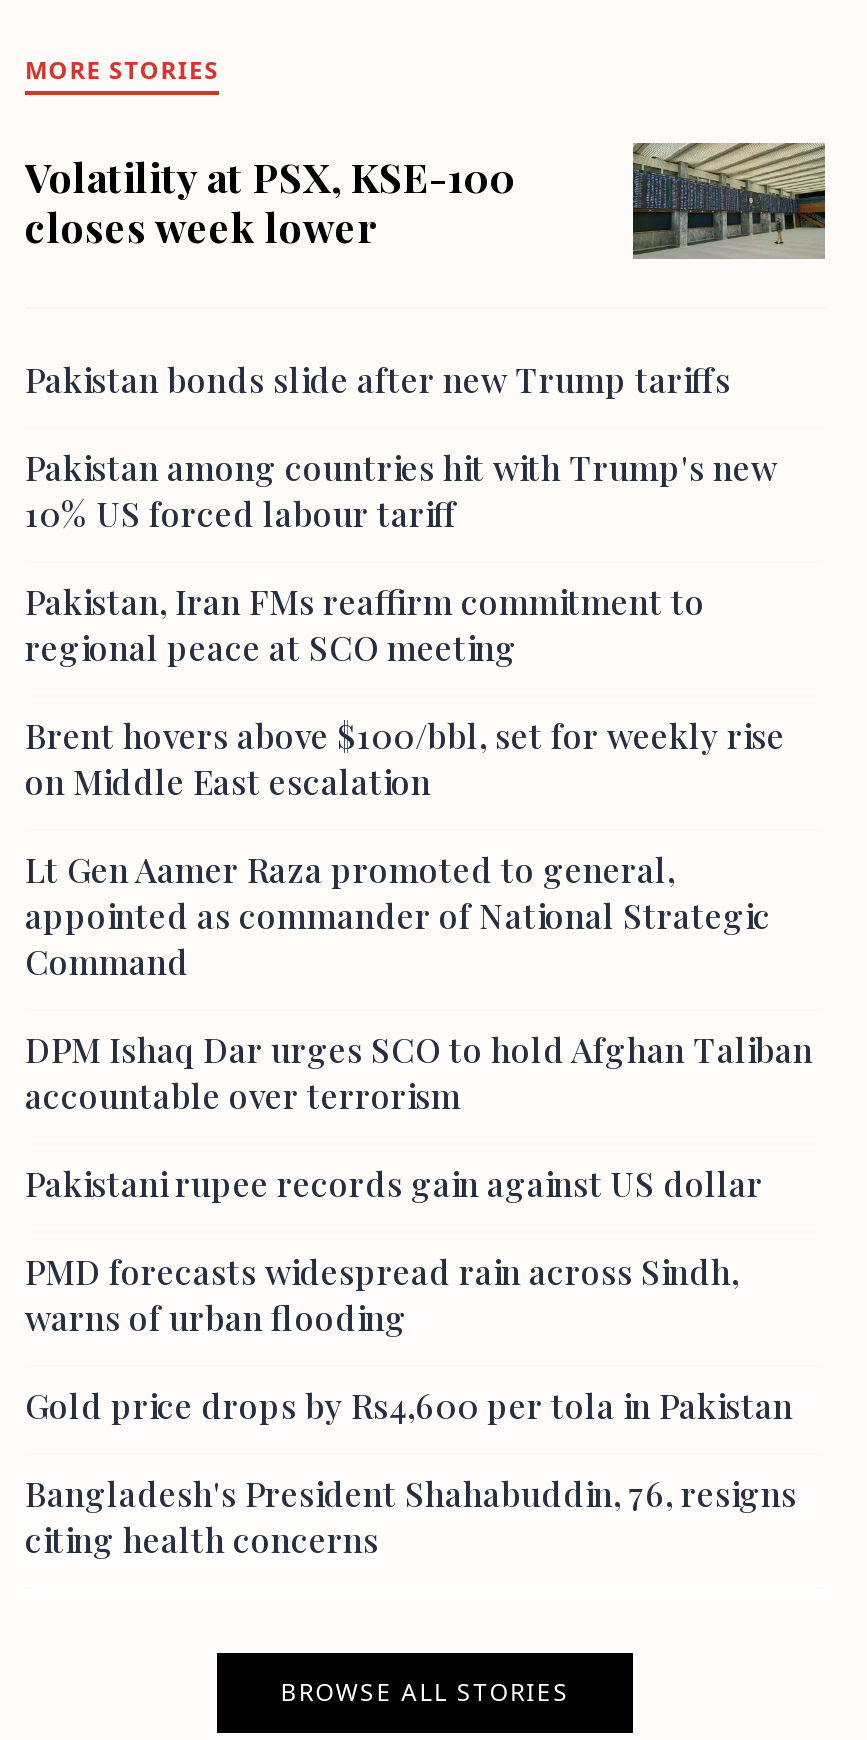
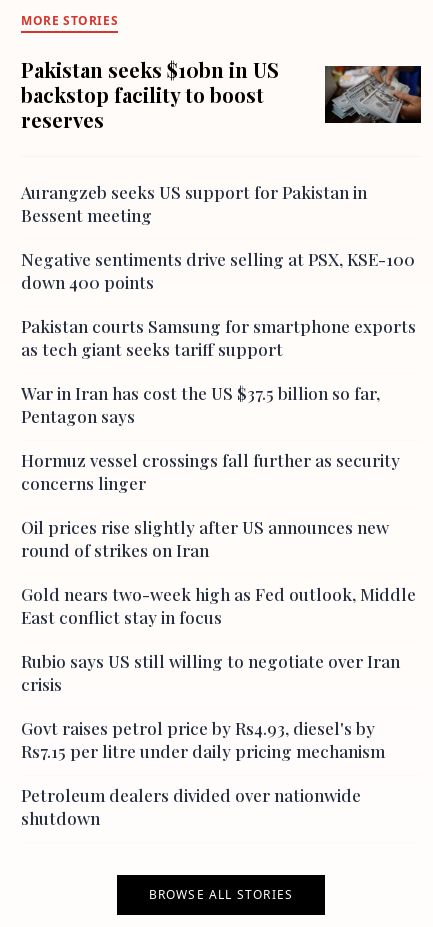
- Volatility at PSX, KSE-100
- closes week lower
+ Pakistan seeks $10bn in US
+ backstop facility to boost
+ reserves

- [image]
+ [image]

- Pakistan bonds slide after new Trump tariffs
+ Aurangzeb seeks US support for Pakistan in
+ Bessent meeting

- Pakistan among countries hit with Trump's new
- 10% US forced labour tariff
+ Negative sentiments drive selling at PSX, KSE-100
+ down 400 points

- Pakistan, Iran FMs reaffirm commitment to
- regional peace at SCO meeting
+ Pakistan courts Samsung for smartphone exports
+ as tech giant seeks tariff support

- Brent hovers above $100/bbl, set for weekly rise
- on Middle East escalation
+ War in Iran has cost the US $37.5 billion so far,
+ Pentagon says

- Lt Gen Aamer Raza promoted to general,
- appointed as commander of National Strategic
- Command
+ Hormuz vessel crossings fall further as security
+ concerns linger

- DPM Ishaq Dar urges SCO to hold Afghan Taliban
- accountable over terrorism
+ Oil prices rise slightly after US announces new
+ round of strikes on Iran

- Pakistani rupee records gain against US dollar
+ Gold nears two-week high as Fed outlook, Middle
+ East conflict stay in focus

- PMD forecasts widespread rain across Sindh,
- warns of urban flooding
+ Rubio says US still willing to negotiate over Iran
+ crisis

- Gold price drops by Rs4,600 per tola in Pakistan
+ Govt raises petrol price by Rs4.93, diesel's by
+ Rs7.15 per litre under daily pricing mechanism

- Bangladesh's President Shahabuddin, 76, resigns
- citing health concerns
+ Petroleum dealers divided over nationwide
+ shutdown
